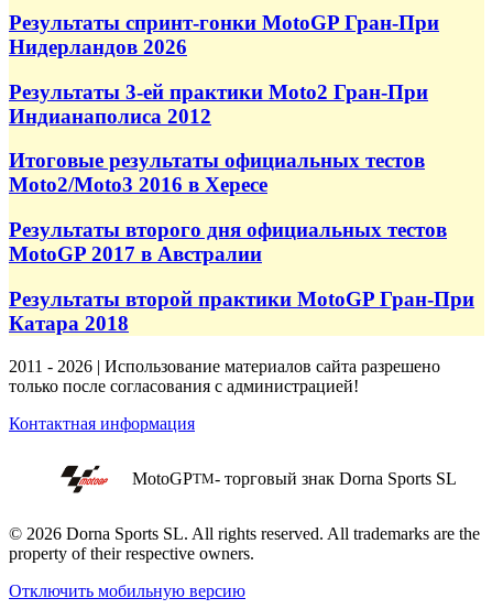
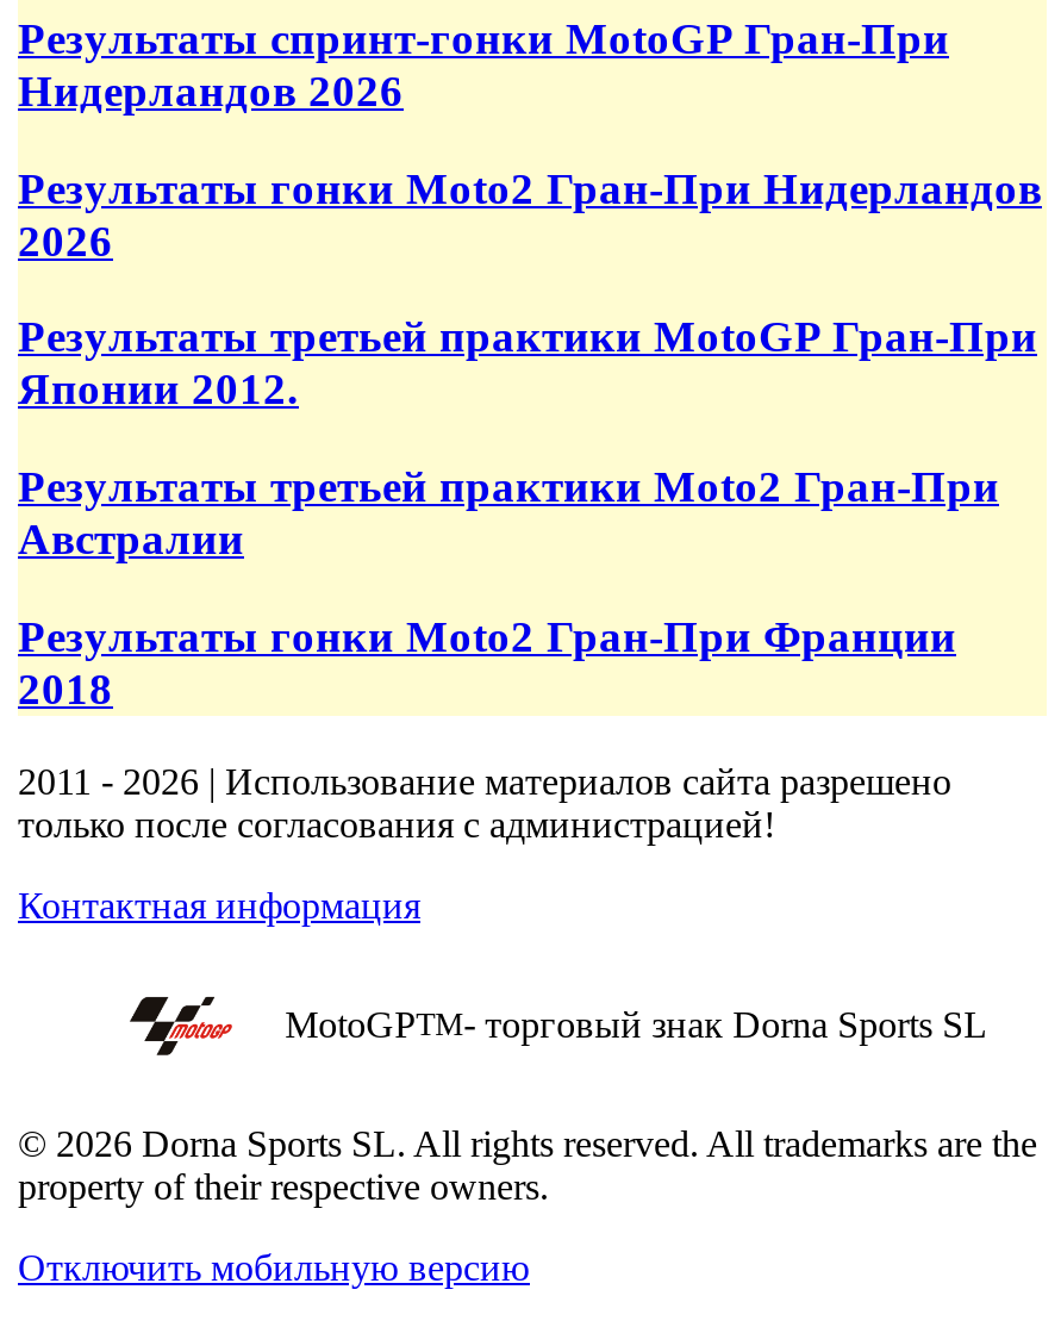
- Результаты 3-ей практики Moto2 Гран-При
- Индианаполиса 2012
+ Результаты гонки Moto2 Гран-При Нидерландов
+ 2026

- Итоговые результаты официальных тестов
- Moto2/Moto3 2016 в Хересе
+ Результаты третьей практики MotoGP Гран-При
+ Японии 2012.

- Результаты второго дня официальных тестов
- MotoGP 2017 в Австралии
+ Результаты третьей практики Moto2 Гран-При
+ Австралии

- Результаты второй практики MotoGP Гран-При
- Катара 2018
+ Результаты гонки Moto2 Гран-При Франции
+ 2018
